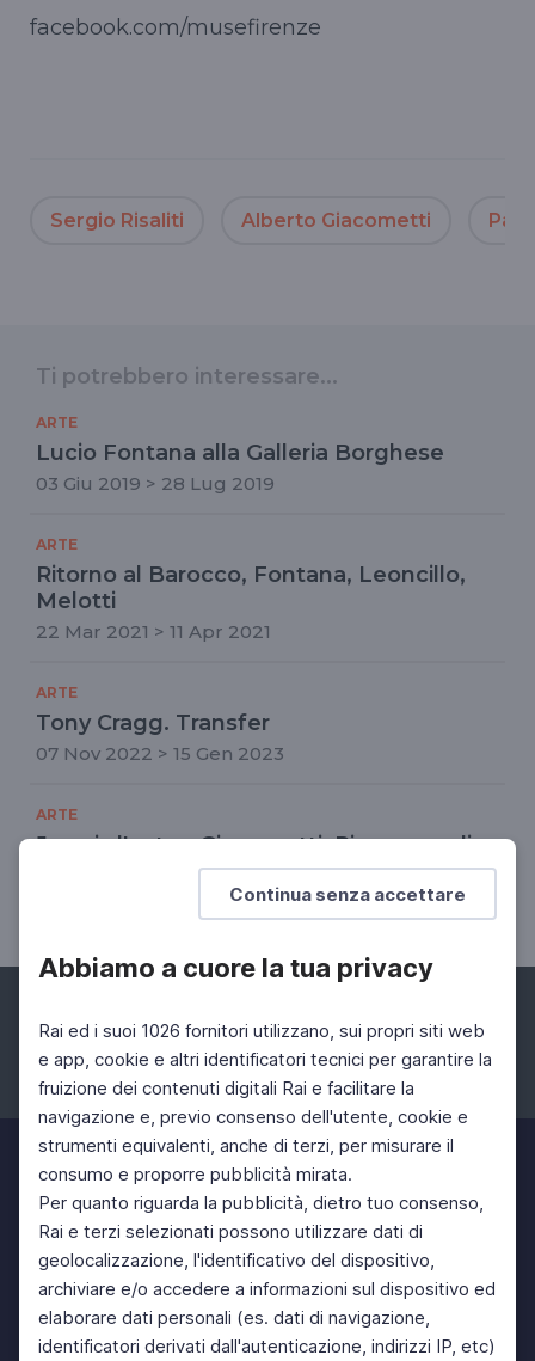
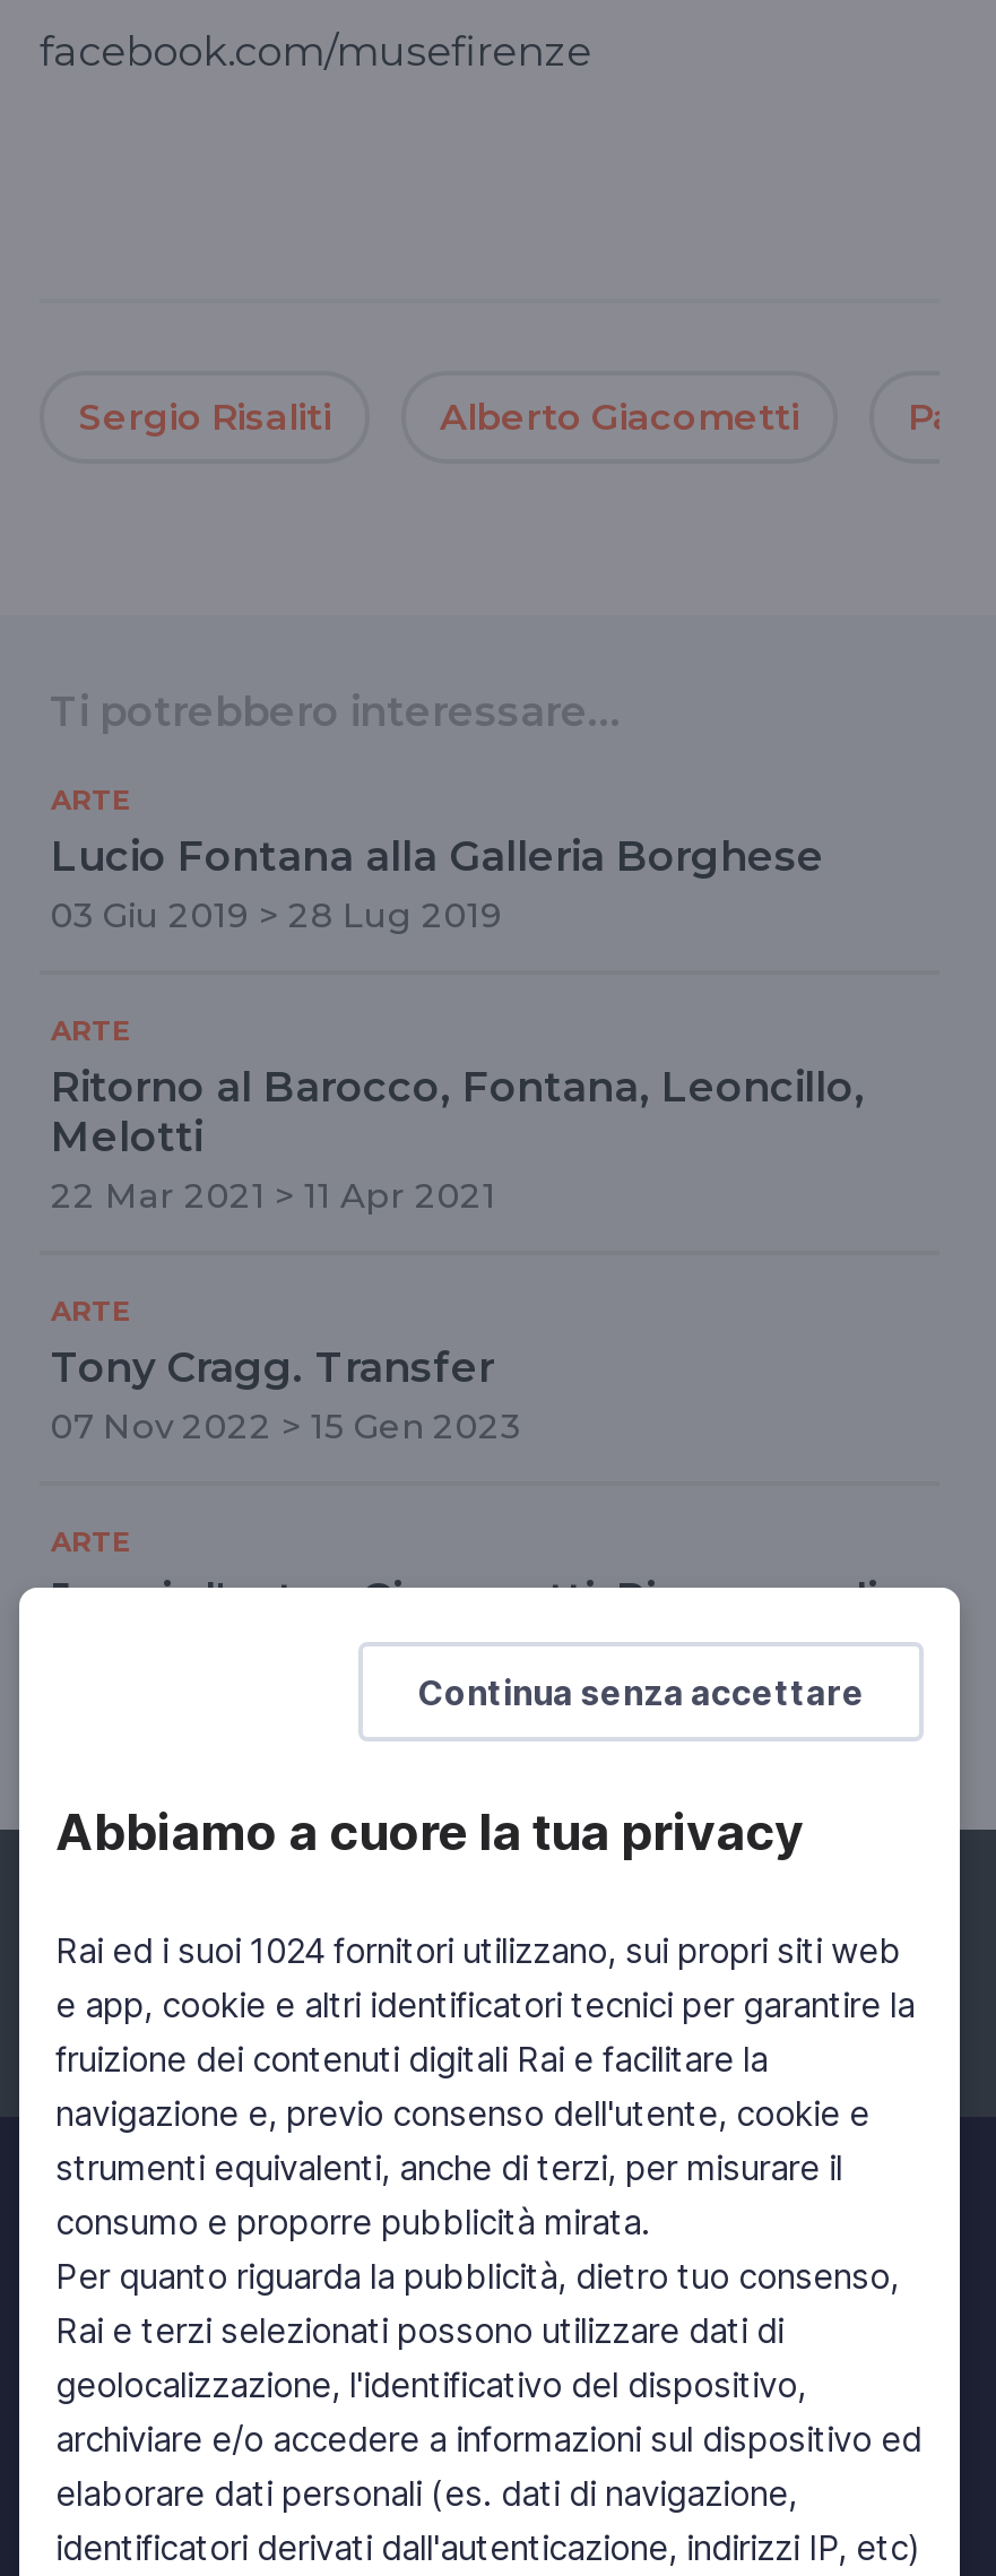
- Rai ed i suoi 1026 fornitori utilizzano, sui propri siti web
+ Rai ed i suoi 1024 fornitori utilizzano, sui propri siti web
